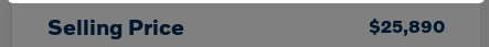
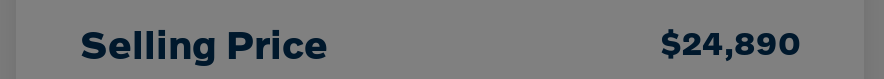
- $25,890
+ $24,890
